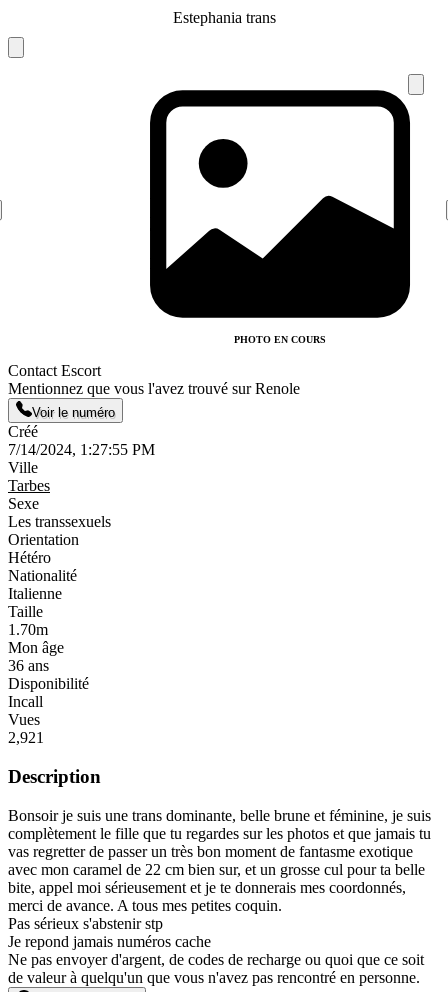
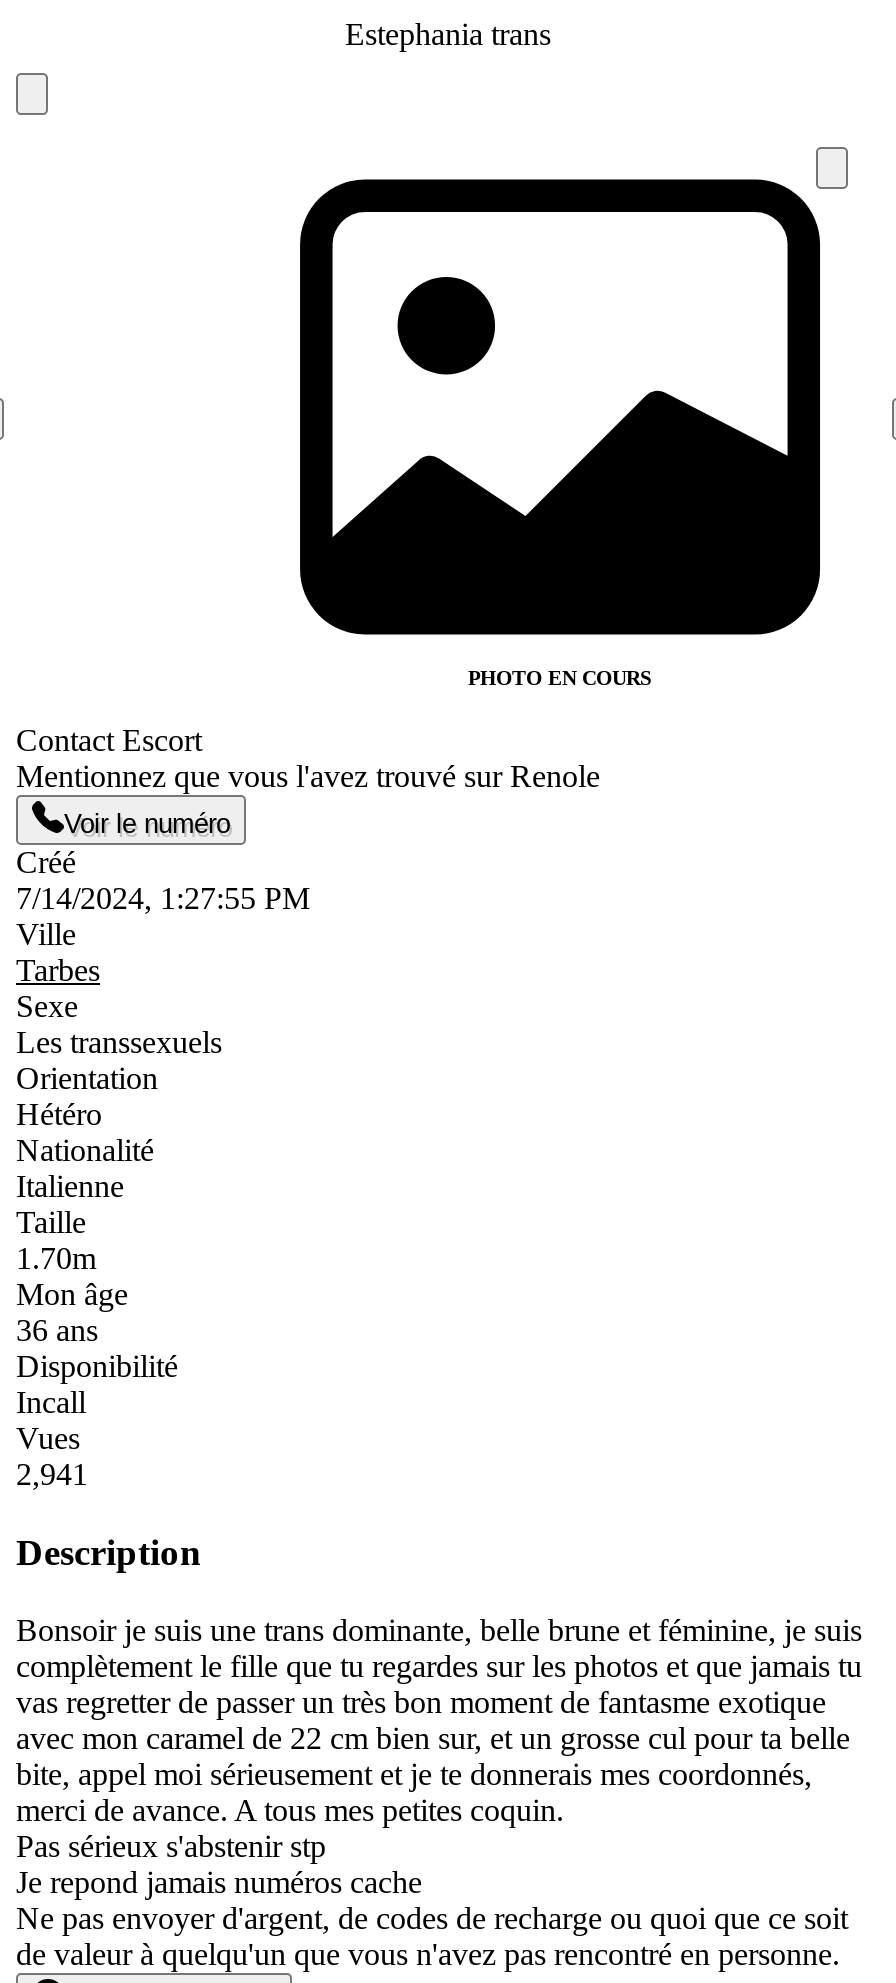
- 2,921
+ 2,941
